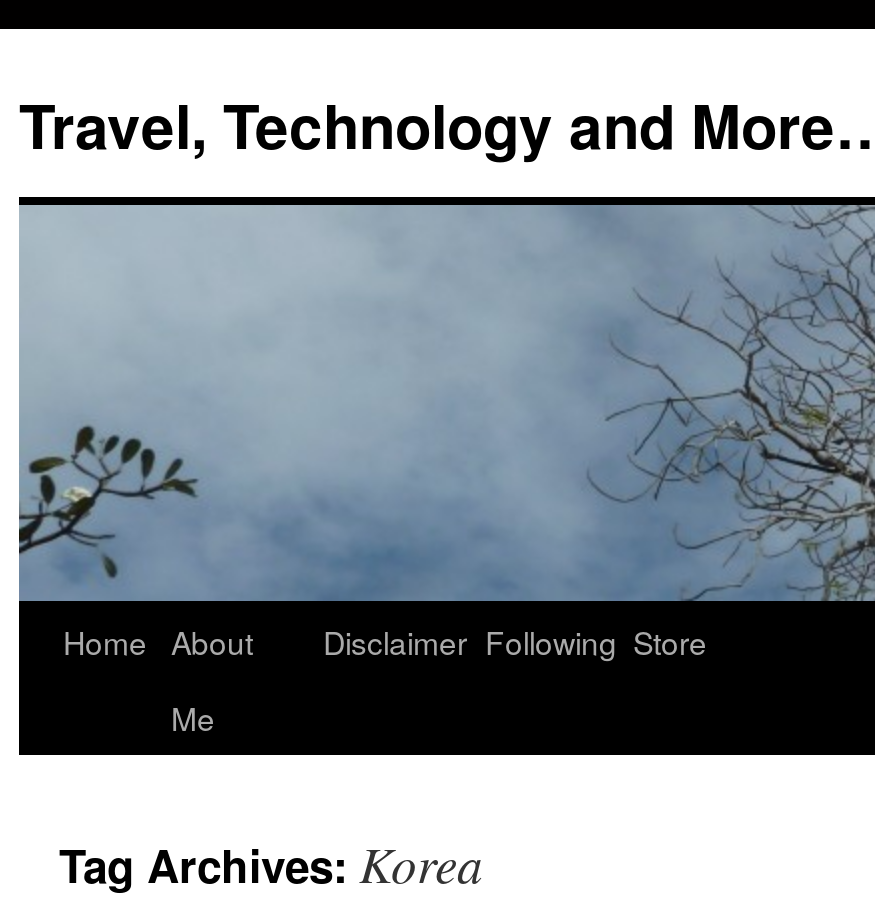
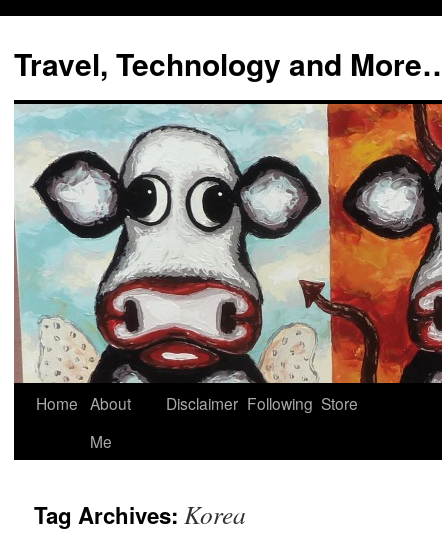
- [image]
+ [image]
